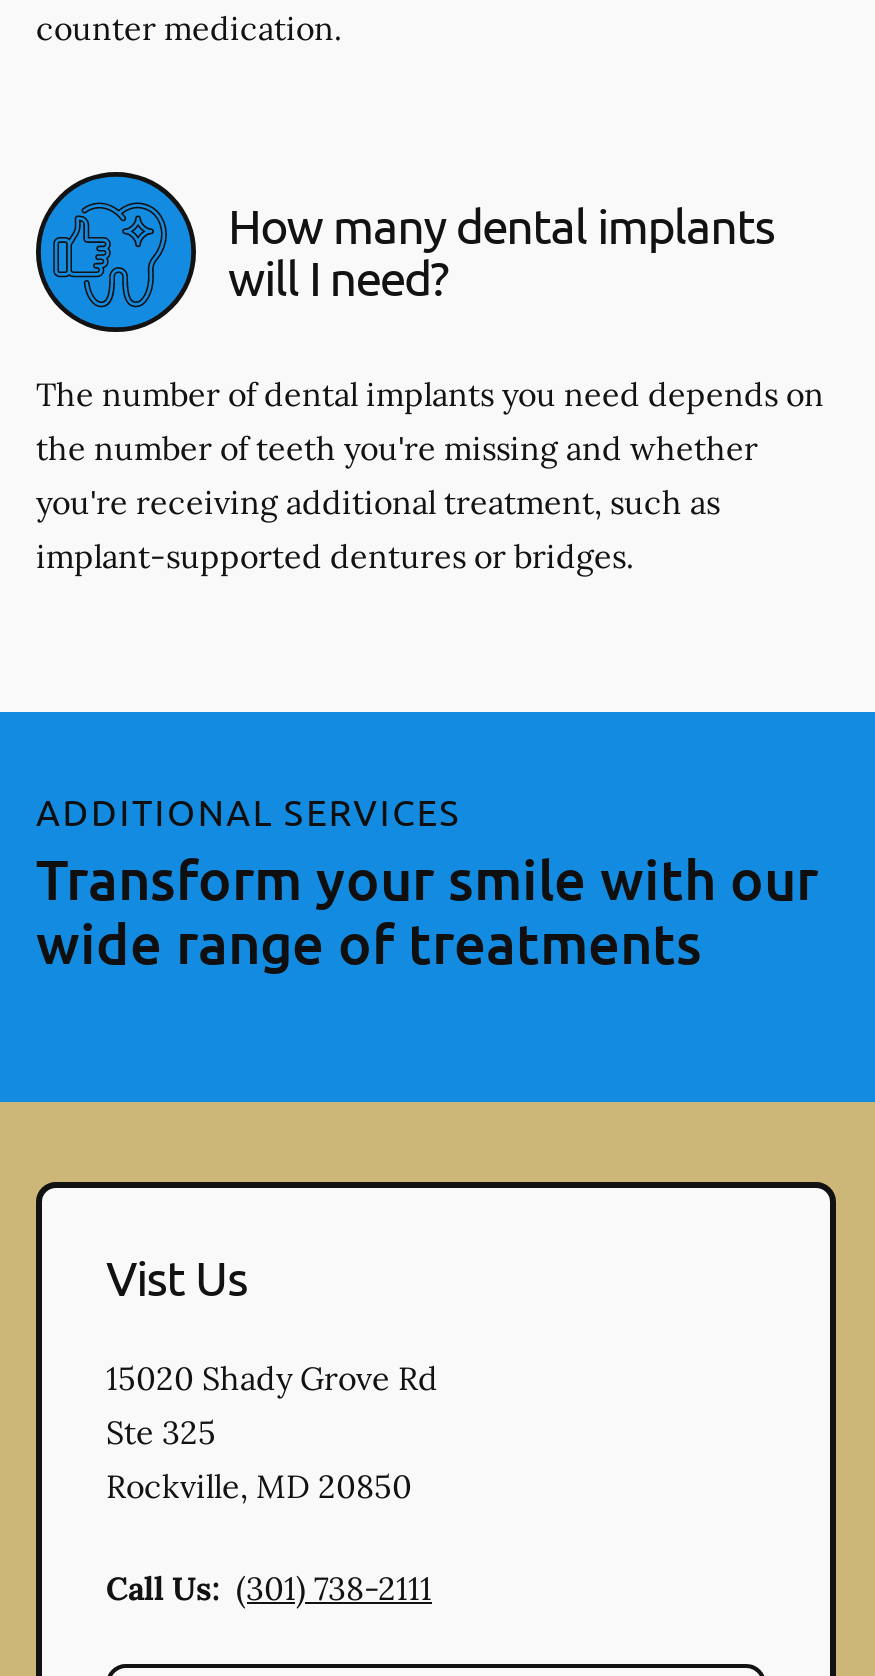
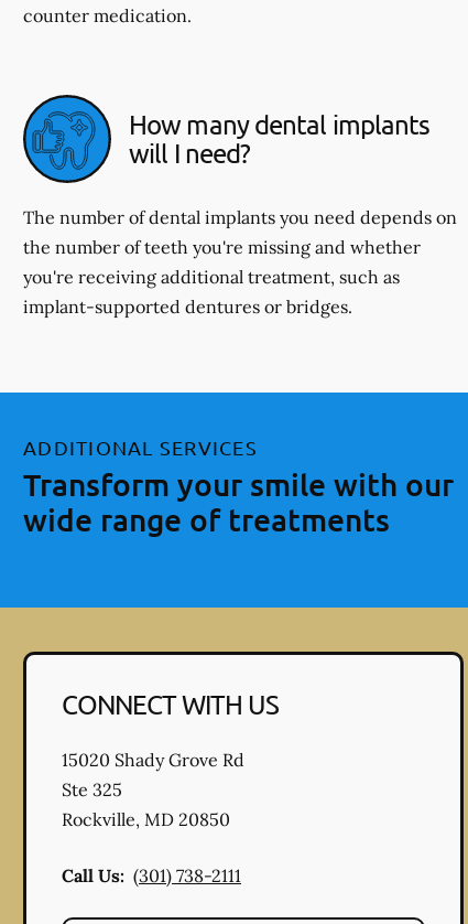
- Vist Us
+ CONNECT WITH US
